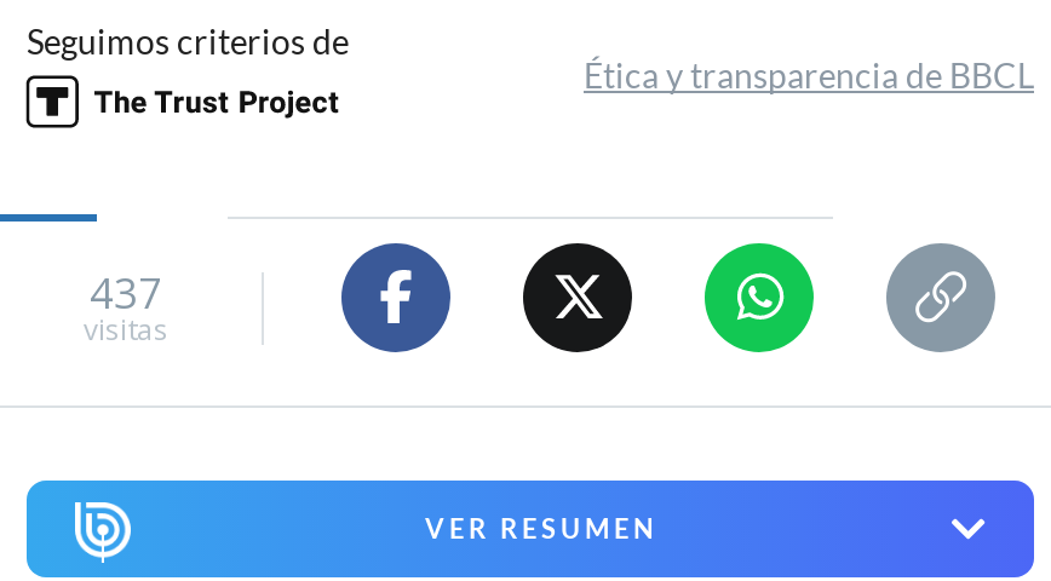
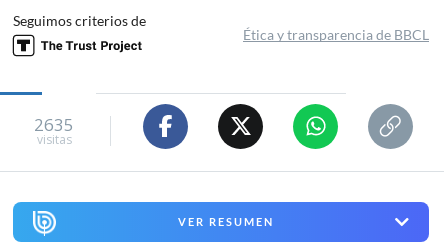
- 437
+ 2635
